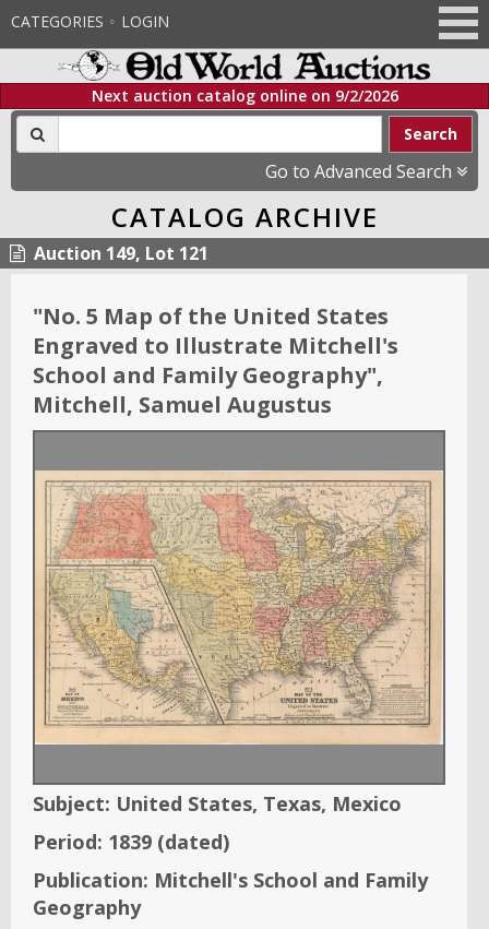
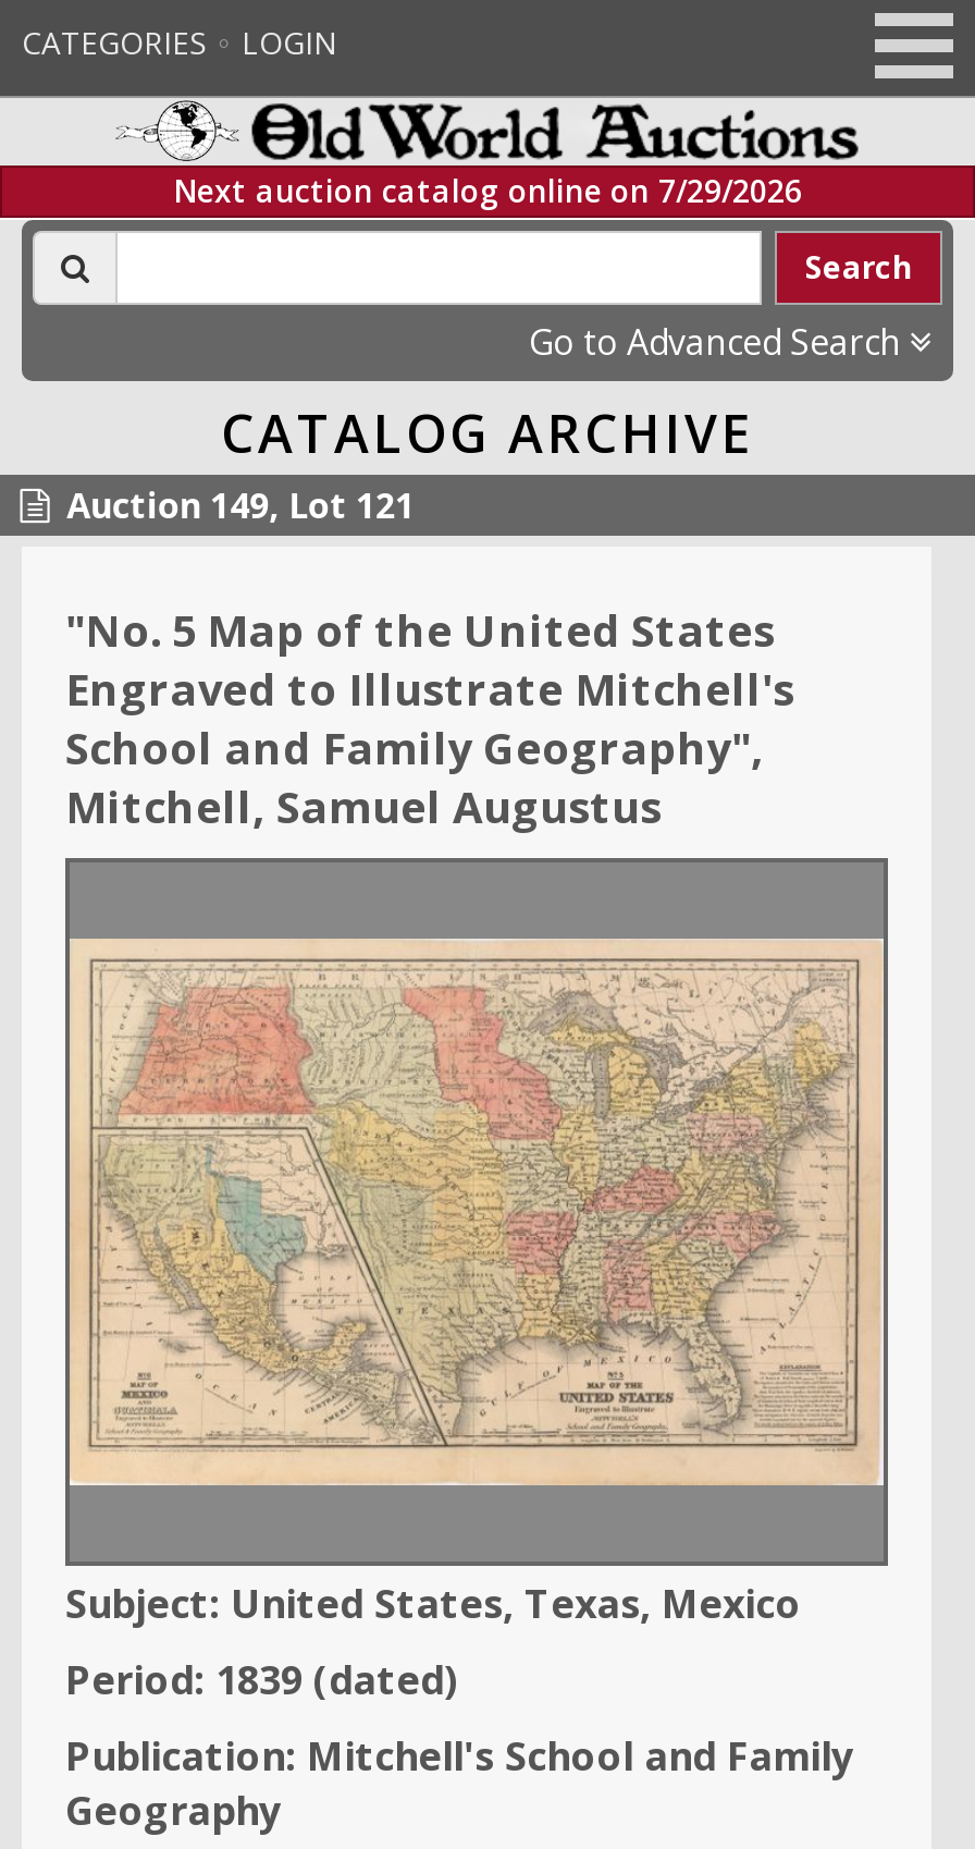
- Next auction catalog online on 9/2/2026
+ Next auction catalog online on 7/29/2026
